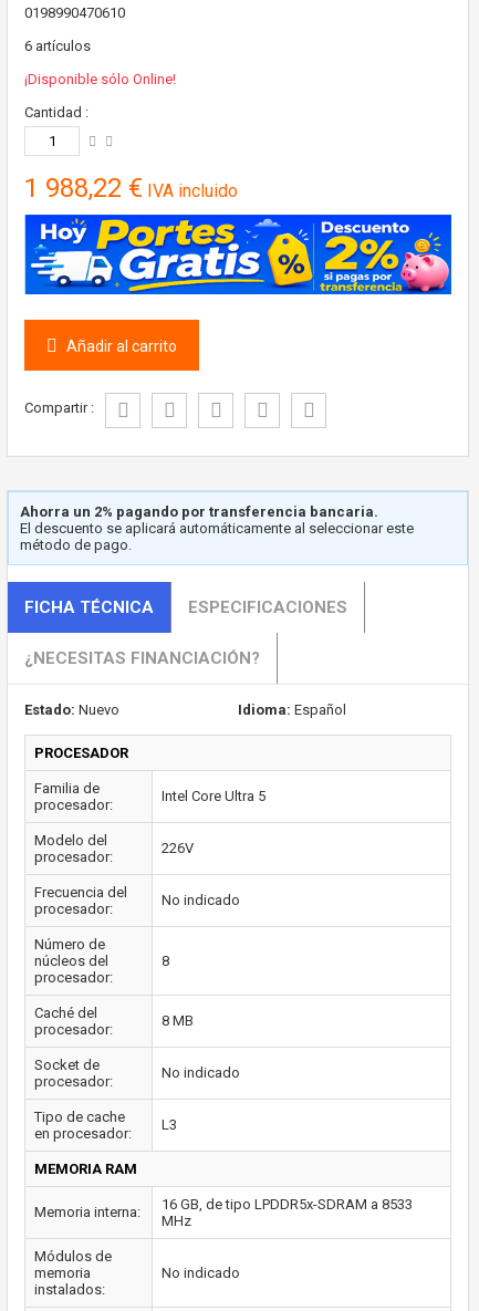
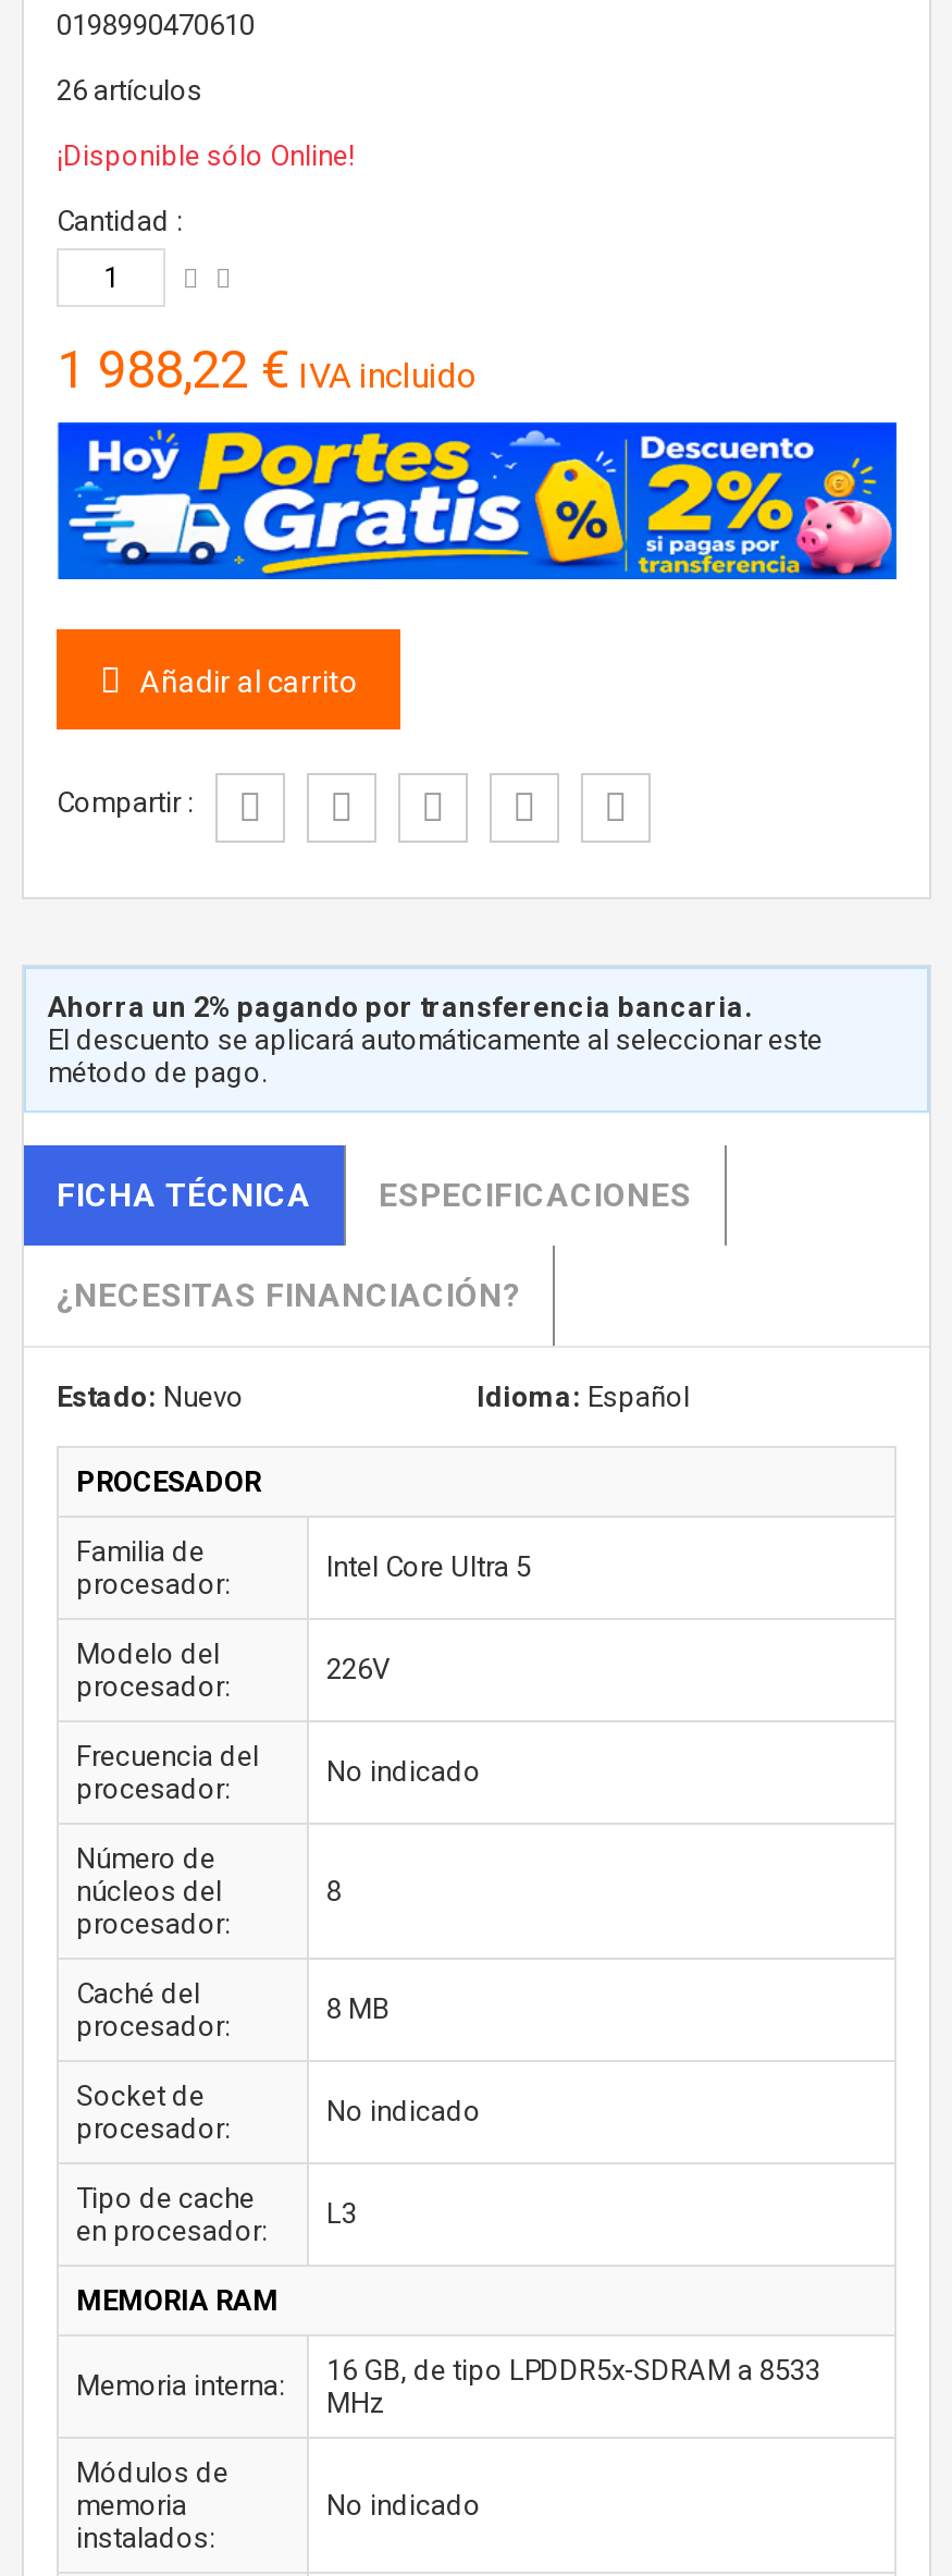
- 6 artículos
+ 26 artículos
